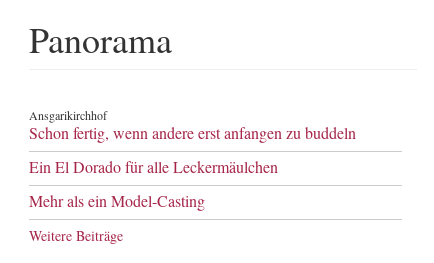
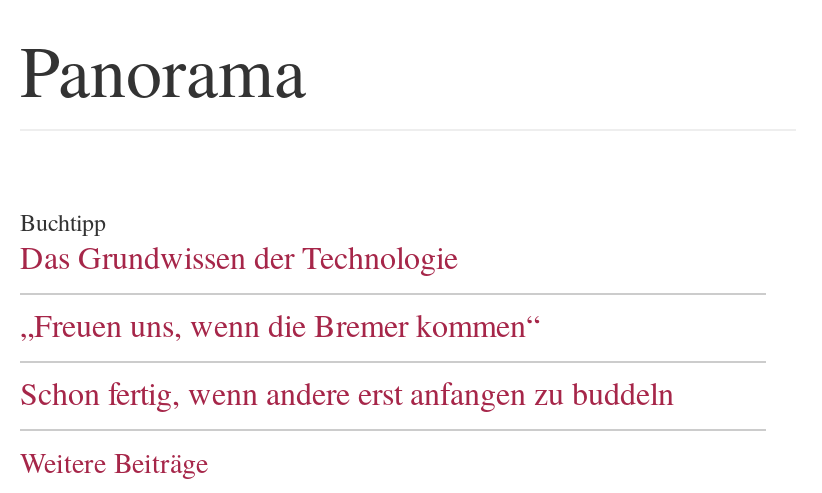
- Ansgarikirchhof
+ Buchtipp
+ Das Grundwissen der Technologie
+ „Freuen uns, wenn die Bremer kommen“

moved down: Schon fertig, wenn andere erst anfangen zu buddeln

- Ein El Dorado für alle Leckermäulchen
- Mehr als ein Model-Casting
